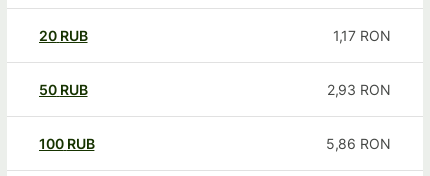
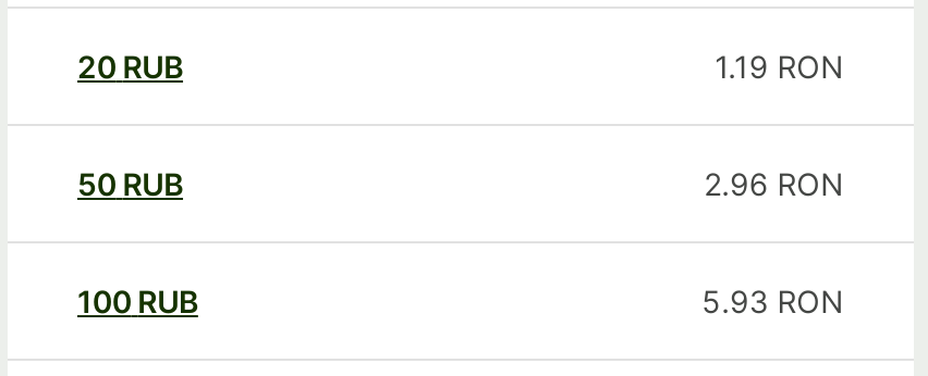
- 1,17 RON
+ 1.19 RON

- 2,93 RON
+ 2.96 RON

- 5,86 RON
+ 5.93 RON
